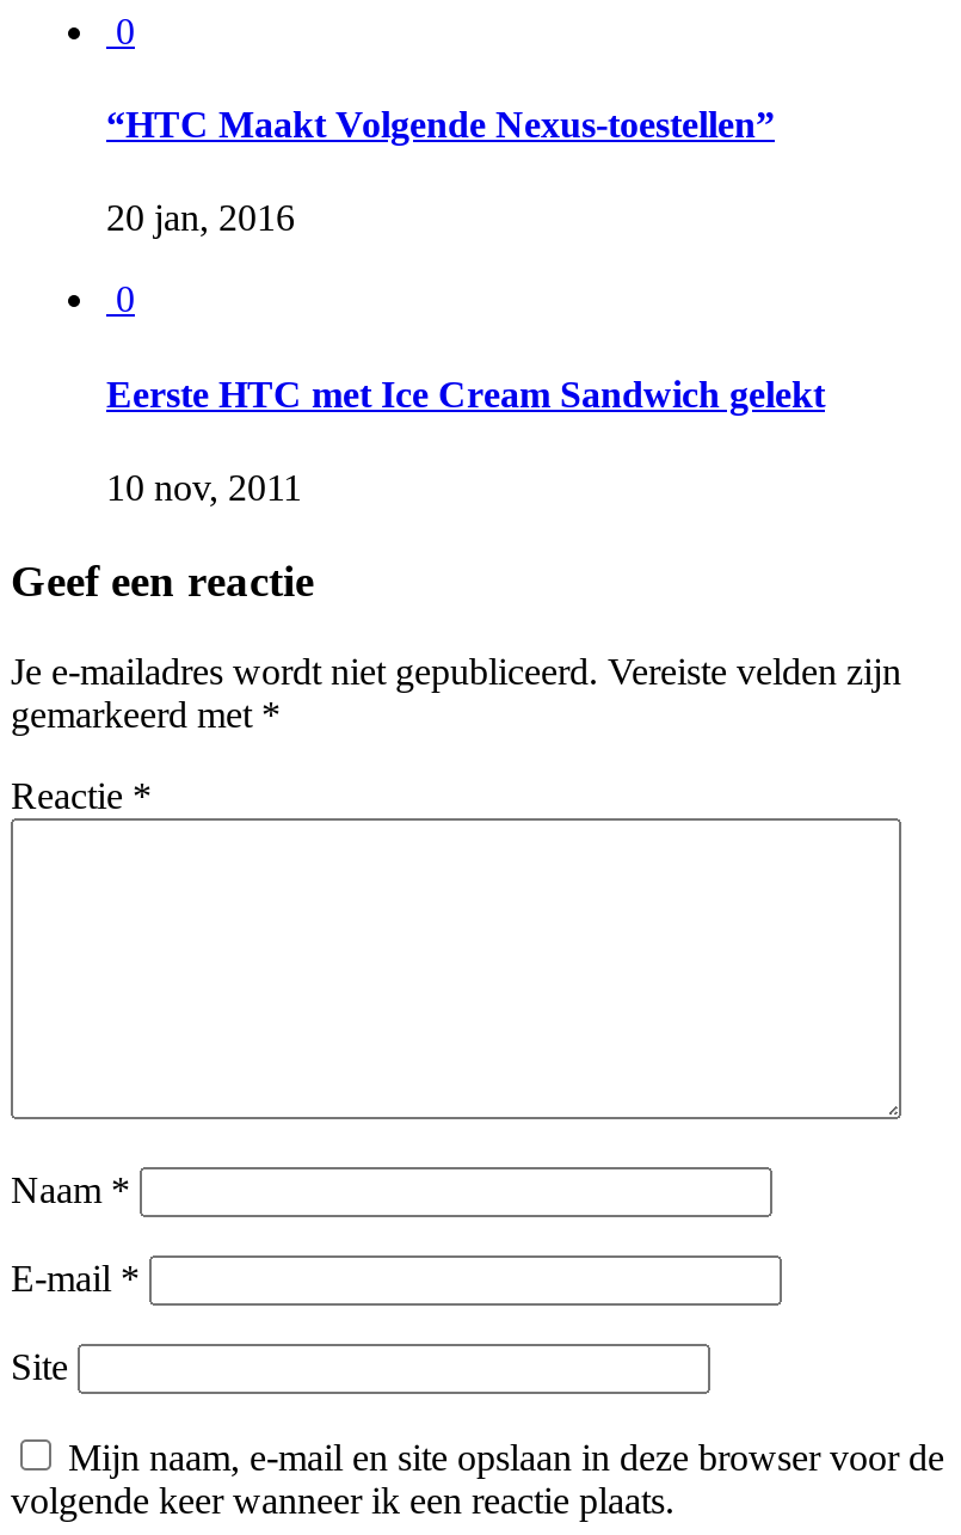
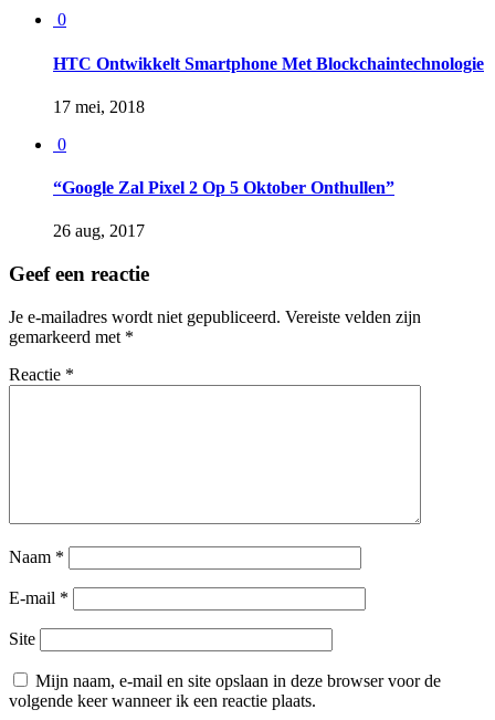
- “HTC Maakt Volgende Nexus-toestellen”
+ HTC Ontwikkelt Smartphone Met Blockchaintechnologie

- 20 jan, 2016
+ 17 mei, 2018

- Eerste HTC met Ice Cream Sandwich gelekt
+ “Google Zal Pixel 2 Op 5 Oktober Onthullen”

- 10 nov, 2011
+ 26 aug, 2017
